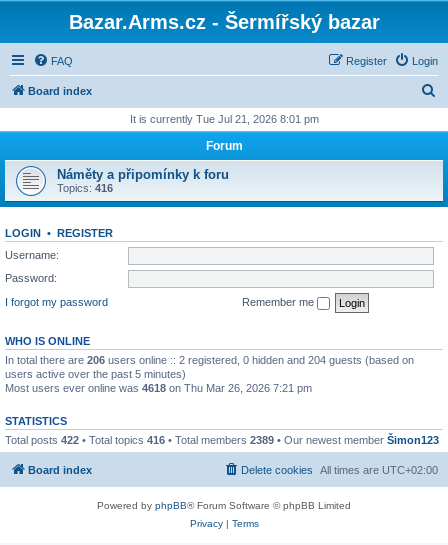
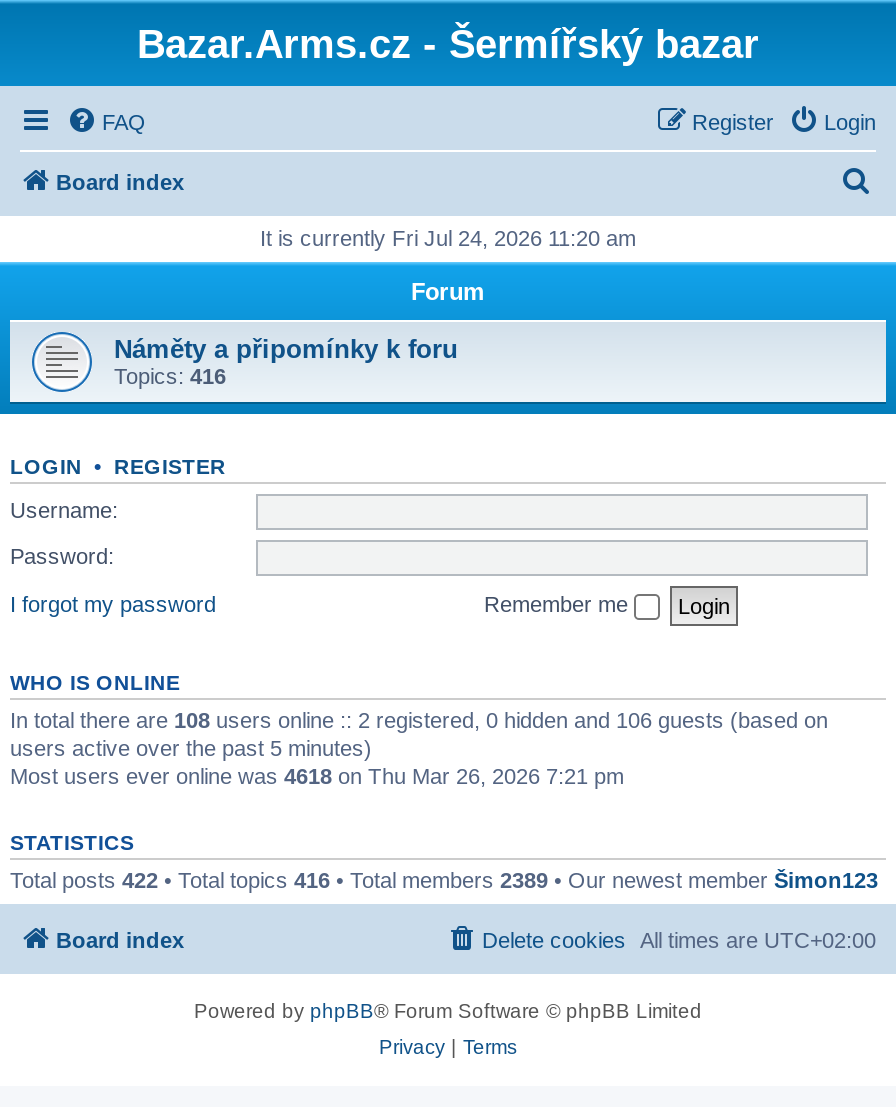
- It is currently Tue Jul 21, 2026 8:01 pm
+ It is currently Fri Jul 24, 2026 11:20 am

- In total there are 206 users online :: 2 registered, 0 hidden and 204 guests (based on
+ In total there are 108 users online :: 2 registered, 0 hidden and 106 guests (based on
